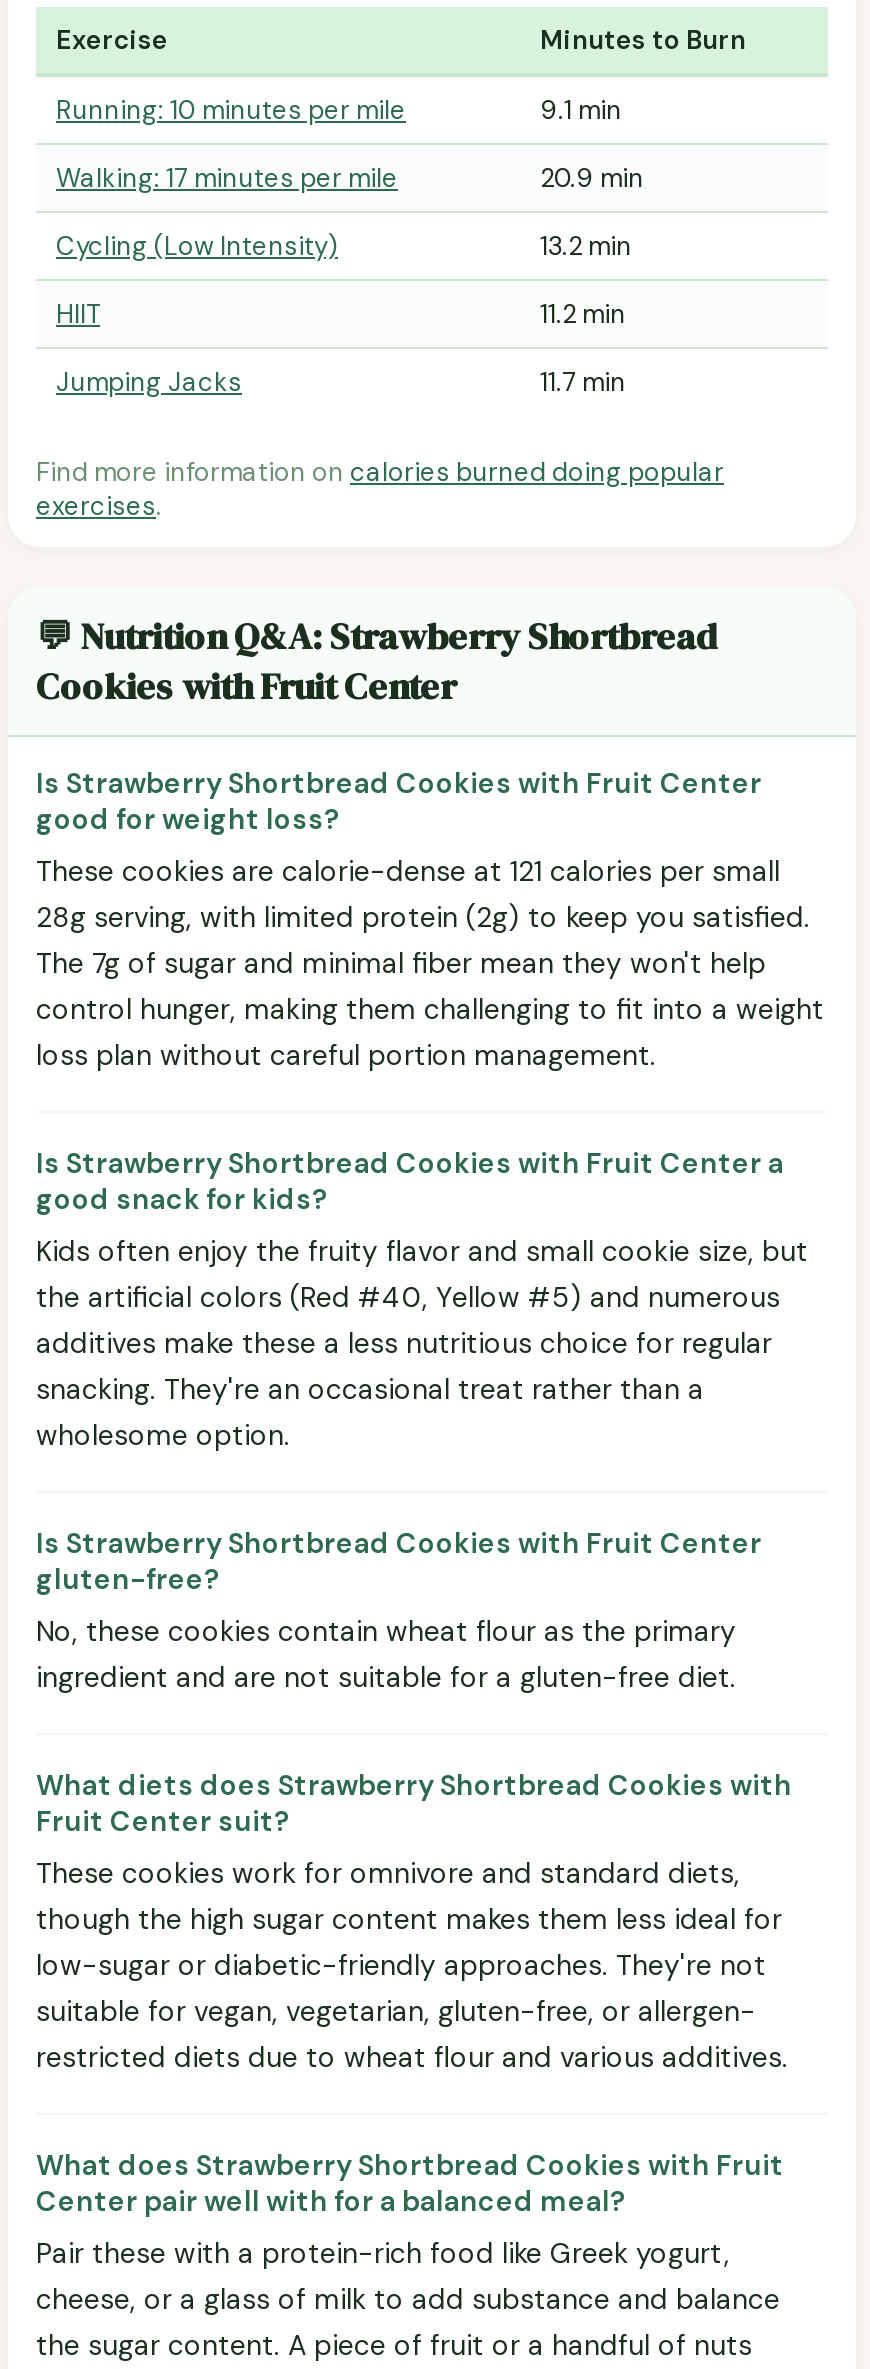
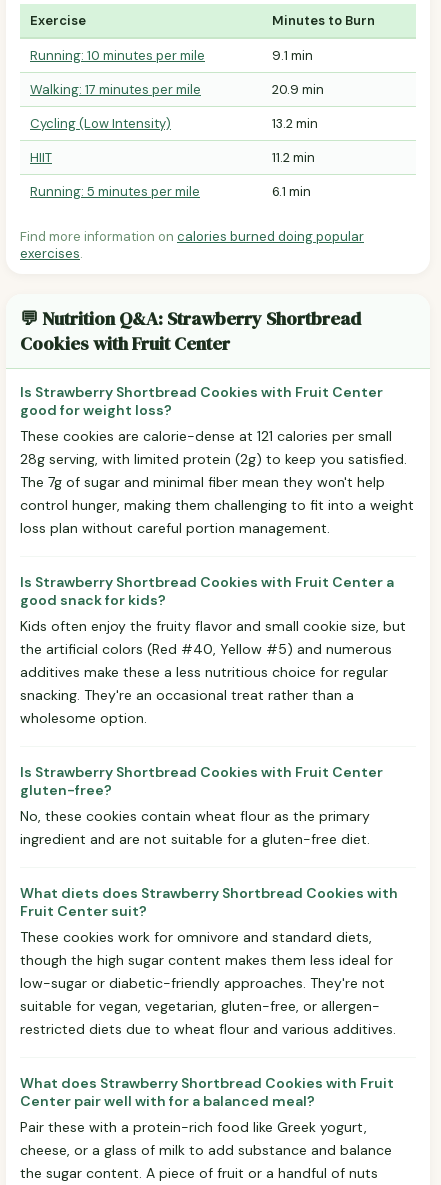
- Jumping Jacks
- 11.7 min
+ Running: 5 minutes per mile
+ 6.1 min
